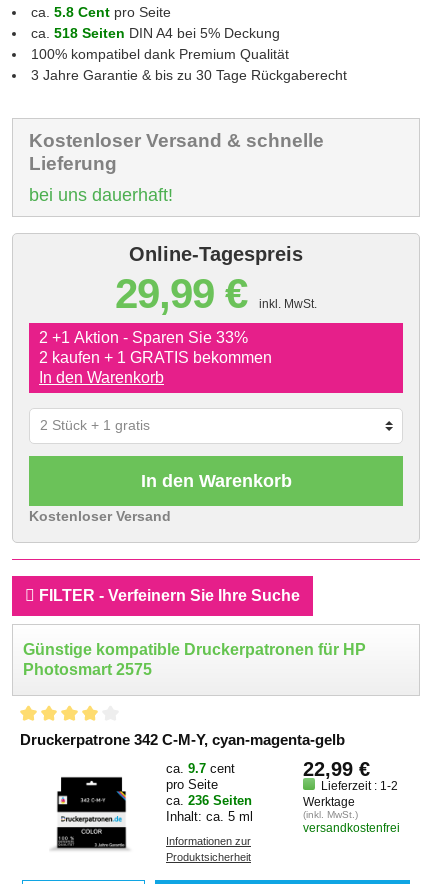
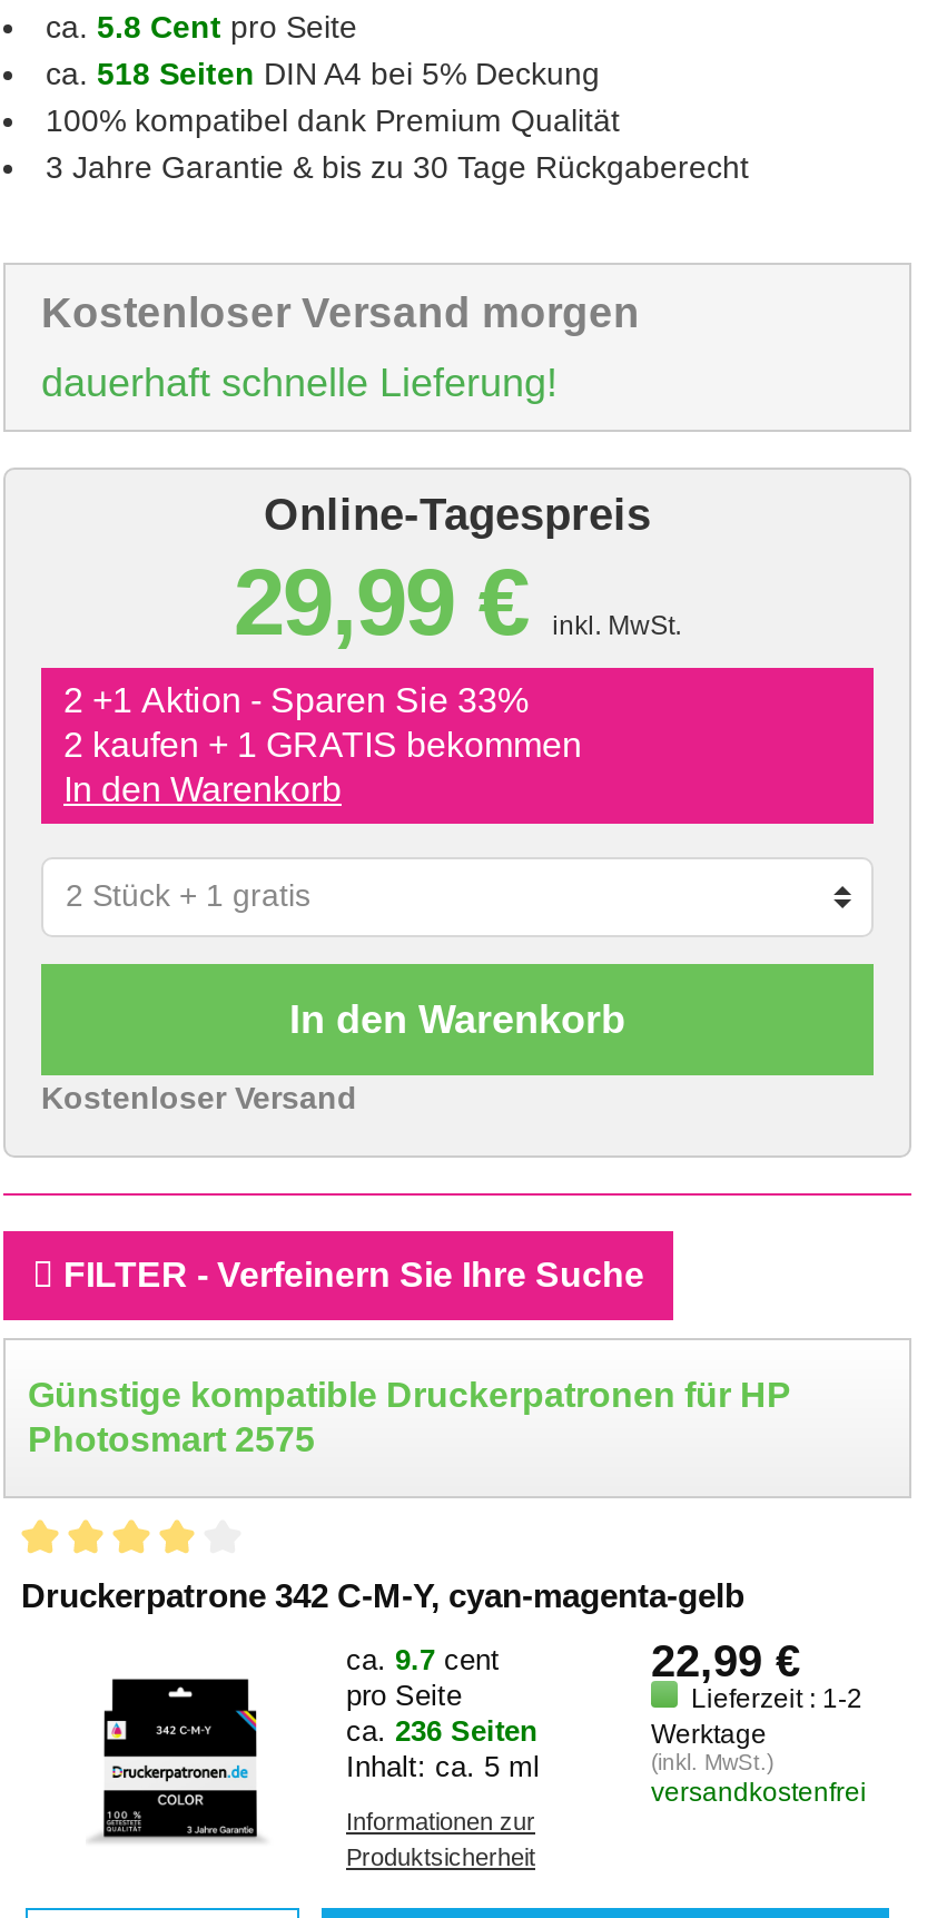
- Kostenloser Versand & schnelle
- Lieferung
+ Kostenloser Versand morgen

- bei uns dauerhaft!
+ dauerhaft schnelle Lieferung!
